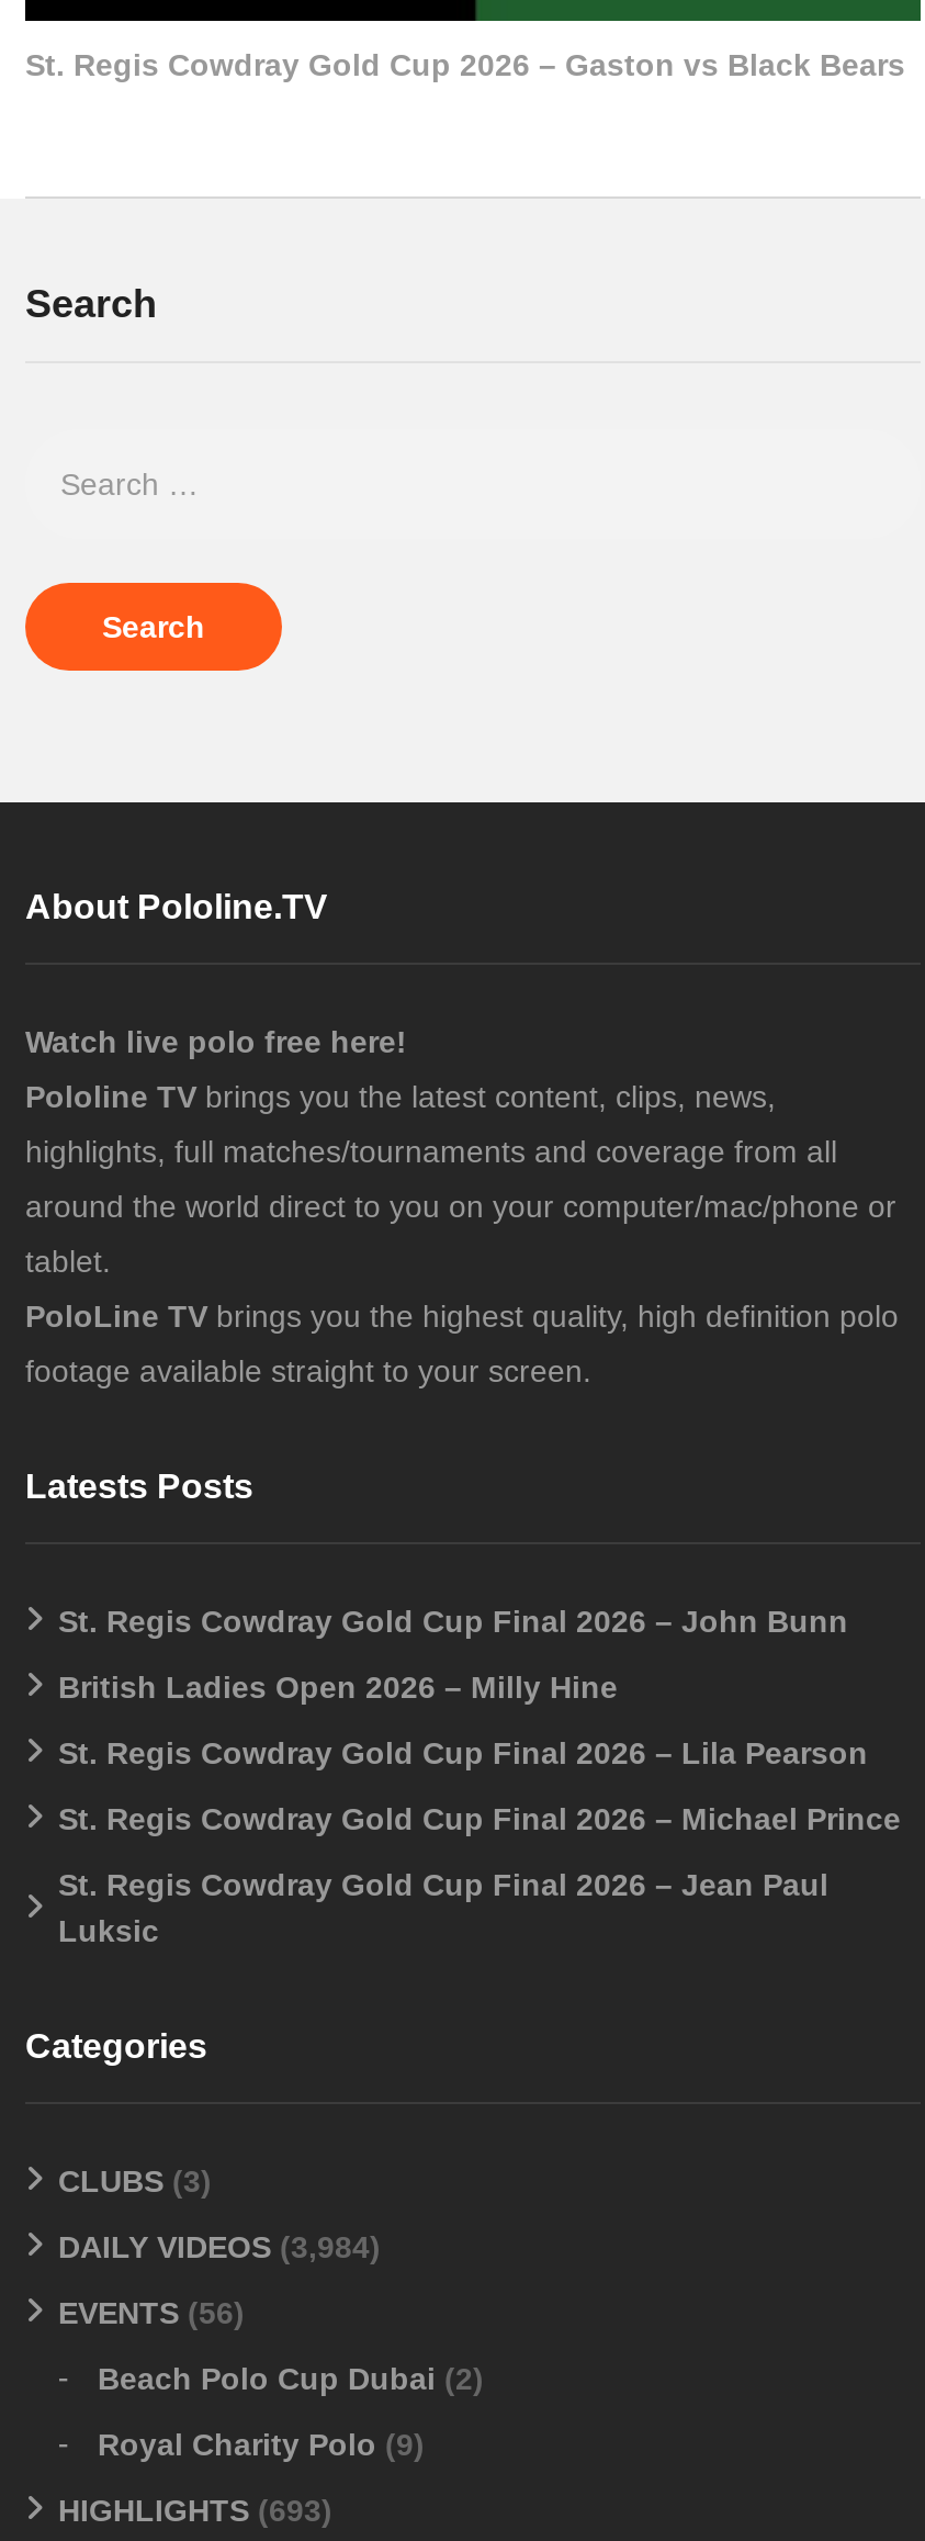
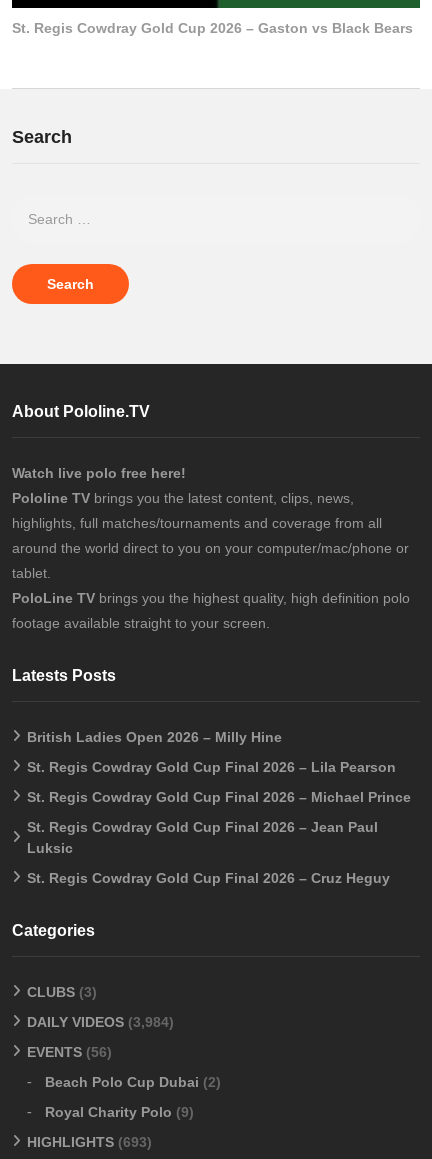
- St. Regis Cowdray Gold Cup Final 2026 – John Bunn

moved up: British Ladies Open 2026 – Milly Hine | St. Regis Cowdray Gold Cup Final 2026 – Lila Pearson | St. Regis Cowdray Gold Cup Final 2026 – Michael Prince | St. Regis Cowdray Gold Cup Final 2026 – Jean Paul | Luksic

+ St. Regis Cowdray Gold Cup Final 2026 – Cruz Heguy
